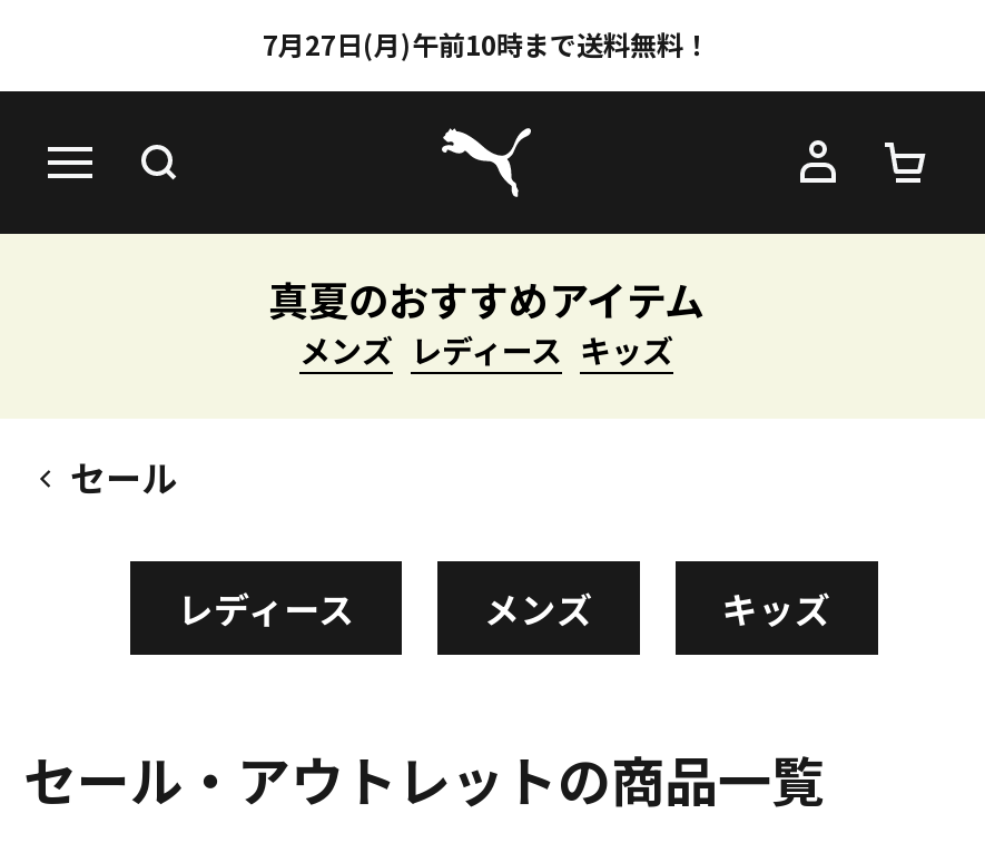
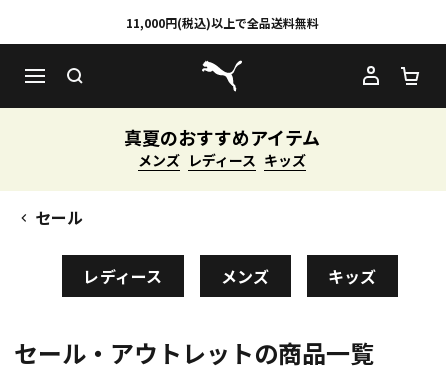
- 7月27日(月)午前10時まで送料無料！
+ 11,000円(税込)以上で全品送料無料
